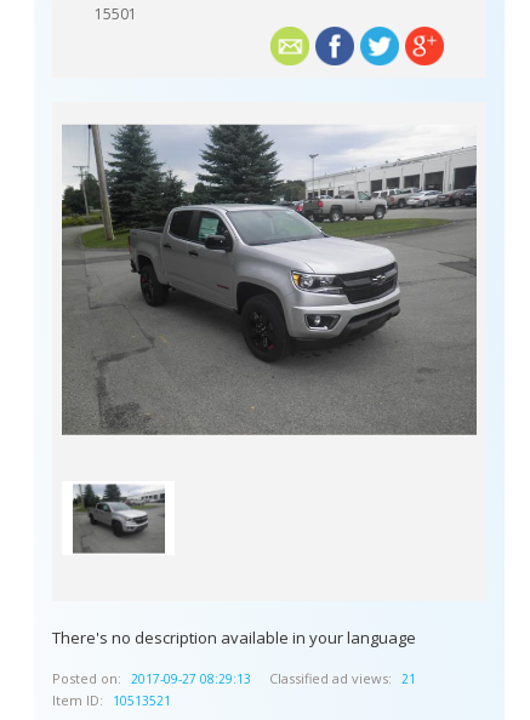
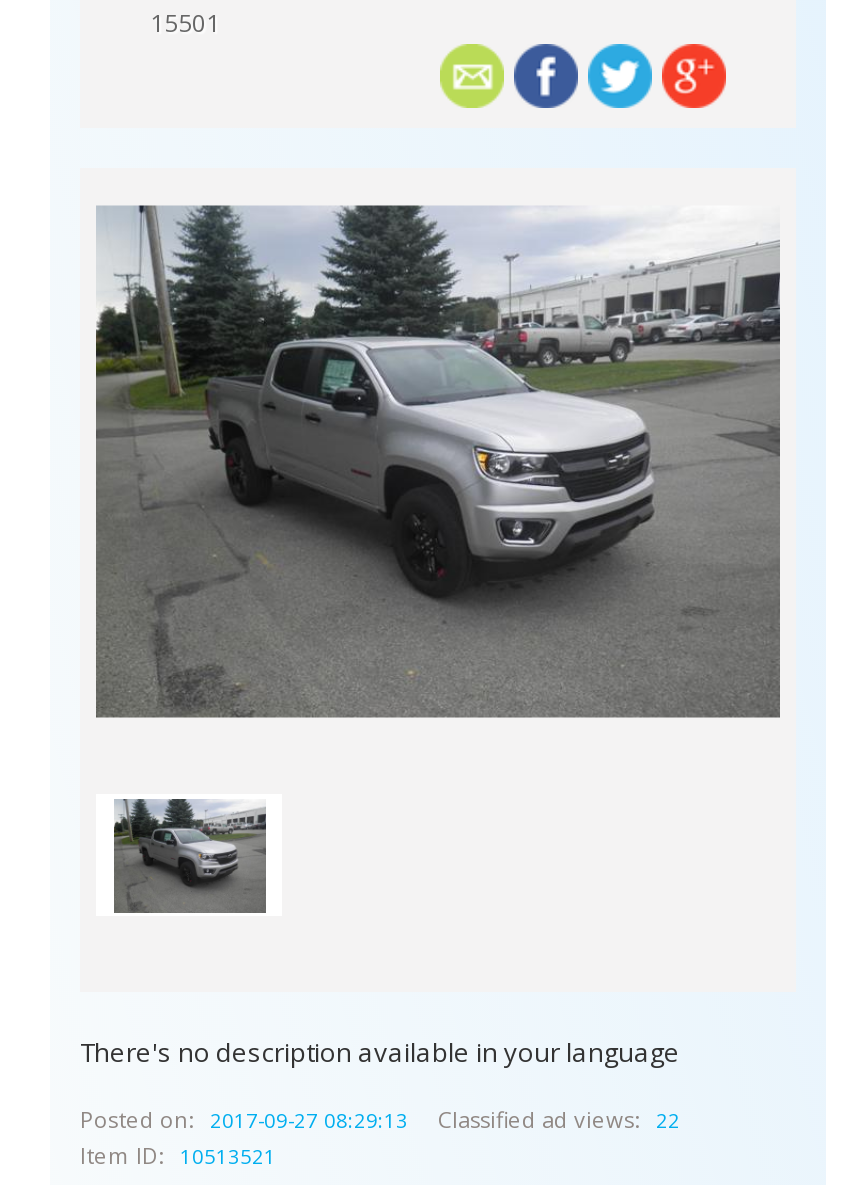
- Classified ad views: 21
+ Classified ad views: 22
